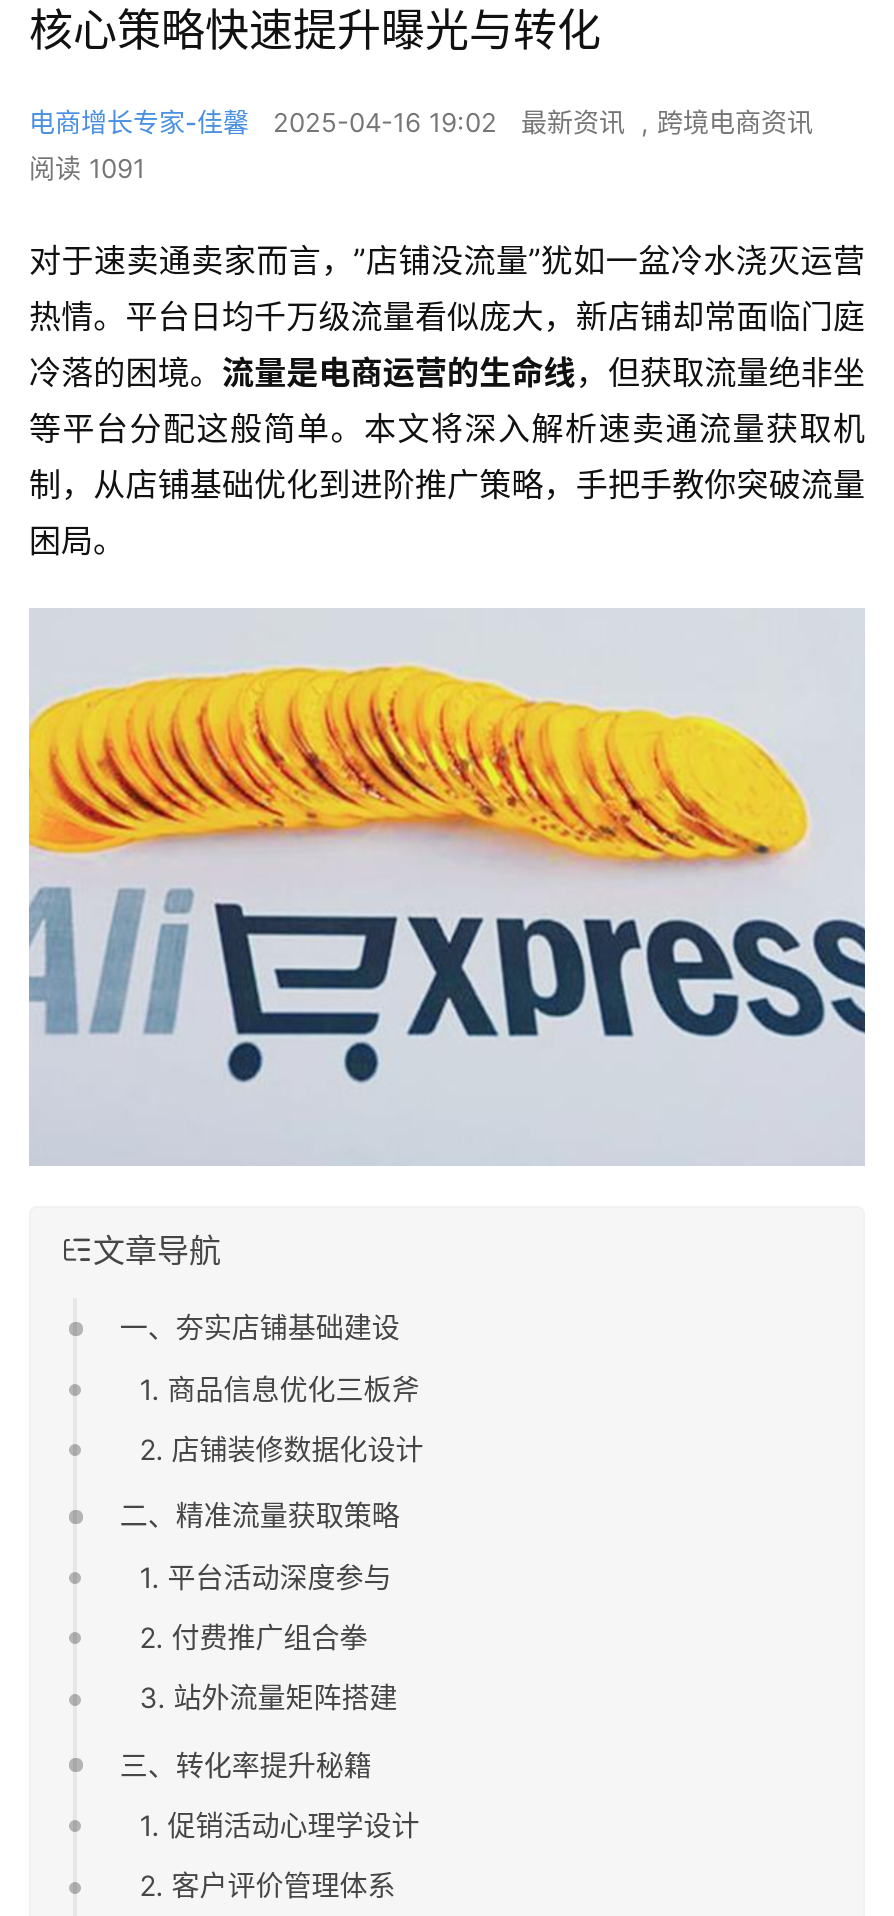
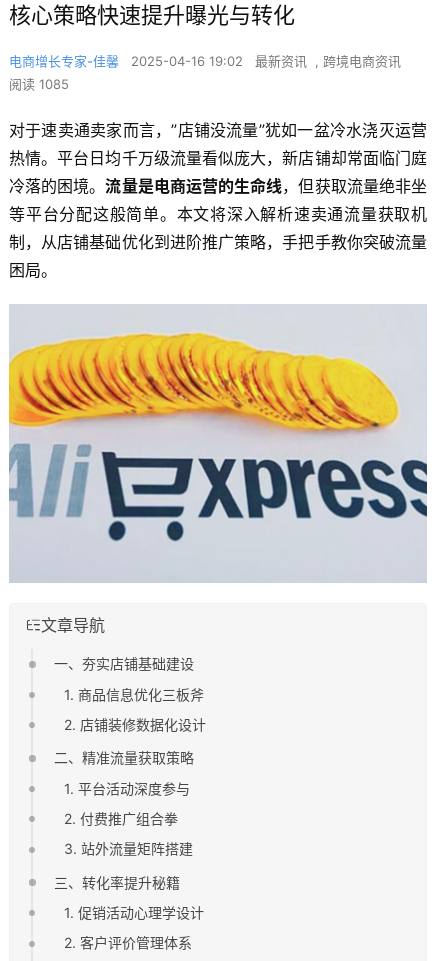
- 阅读 1091
+ 阅读 1085
